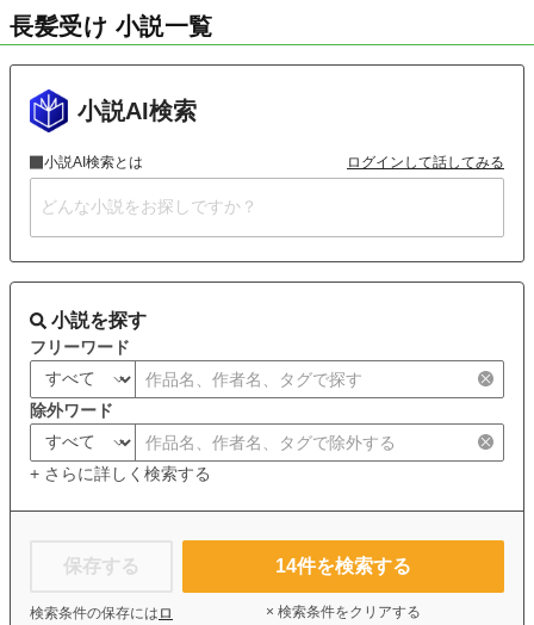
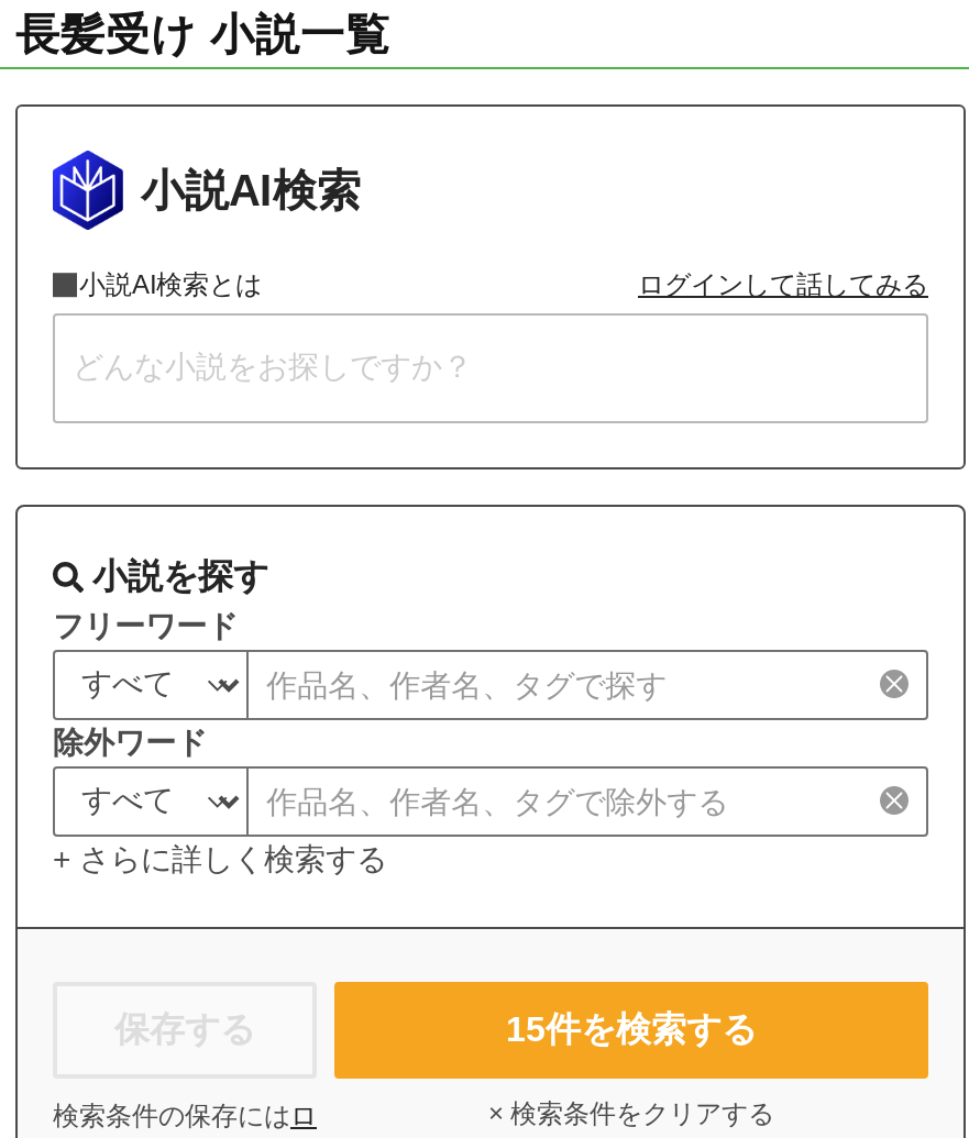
- 14件を検索する
+ 15件を検索する
